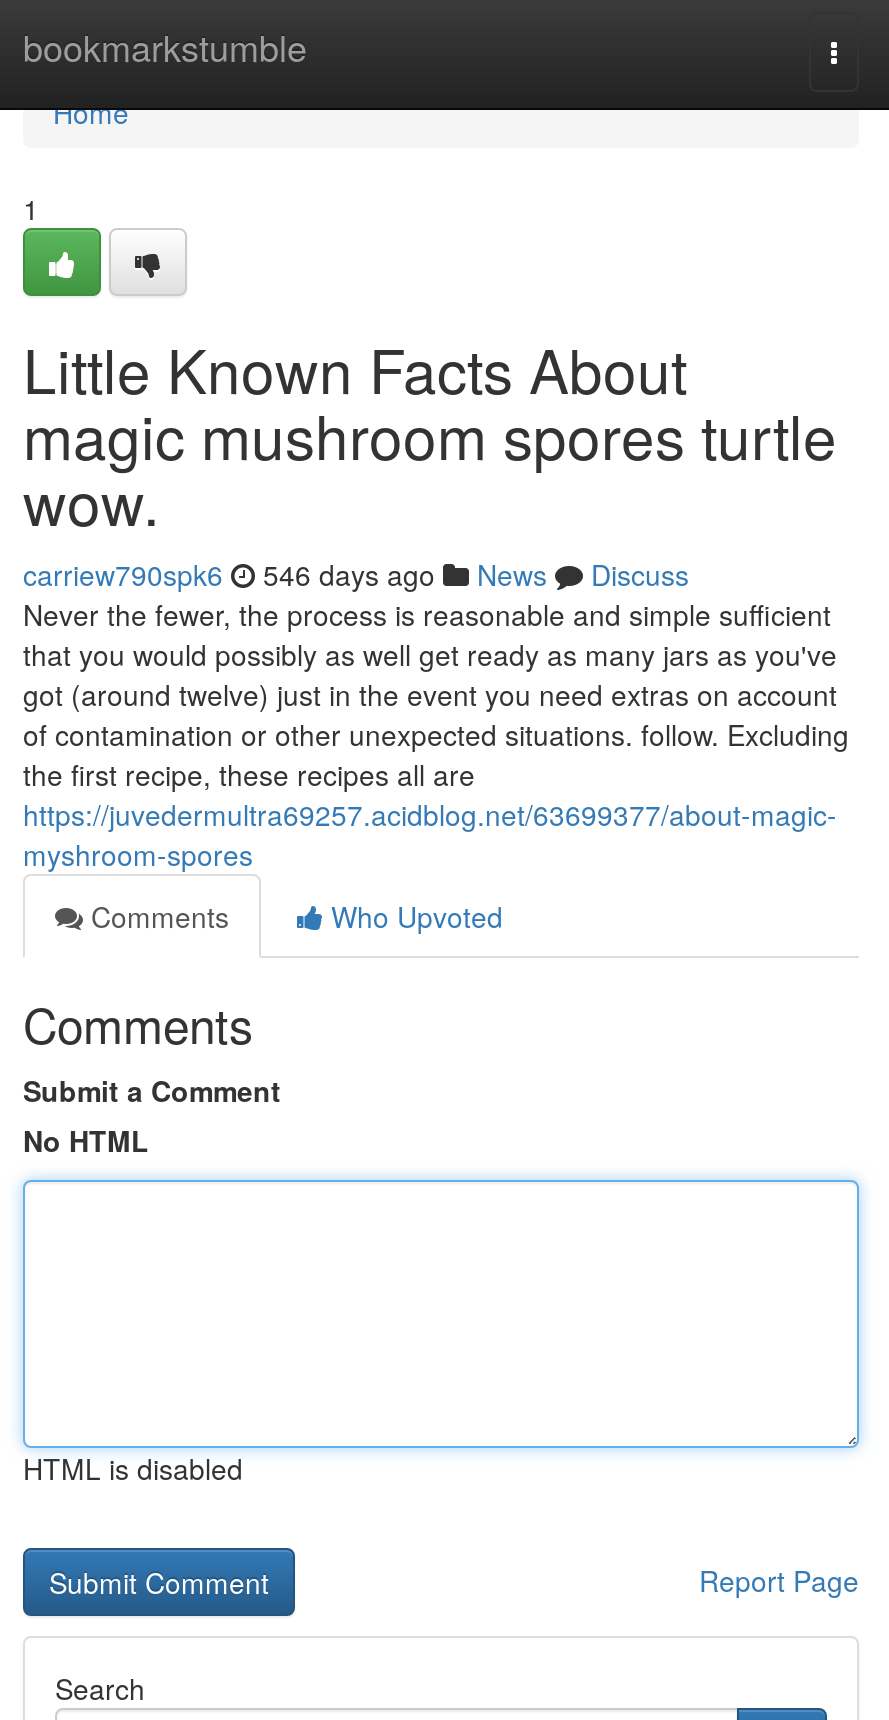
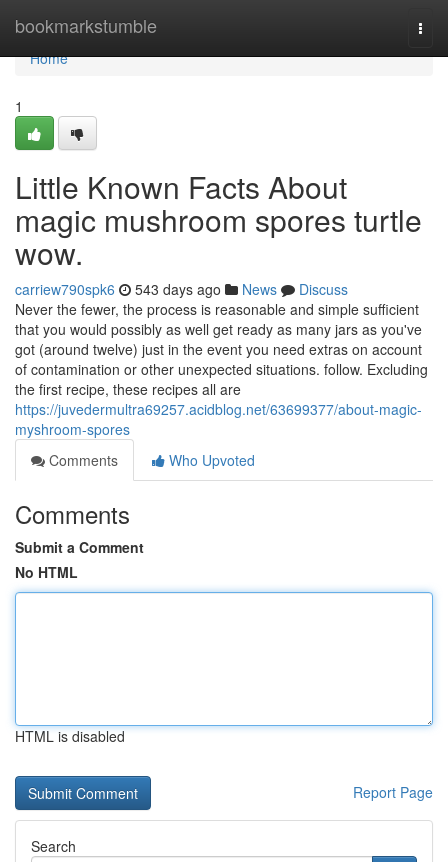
- carriew790spk6 546 days ago News Discuss
+ carriew790spk6 543 days ago News Discuss
